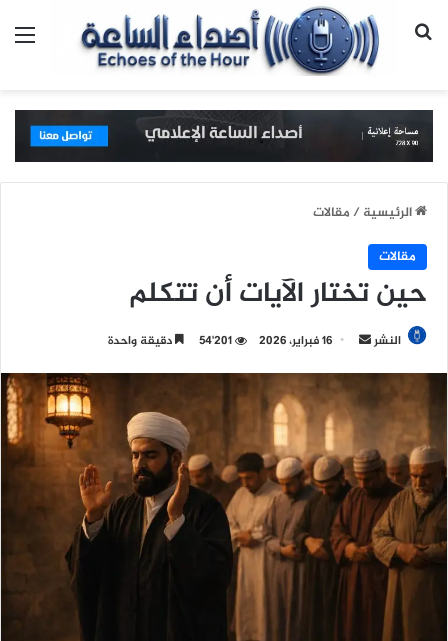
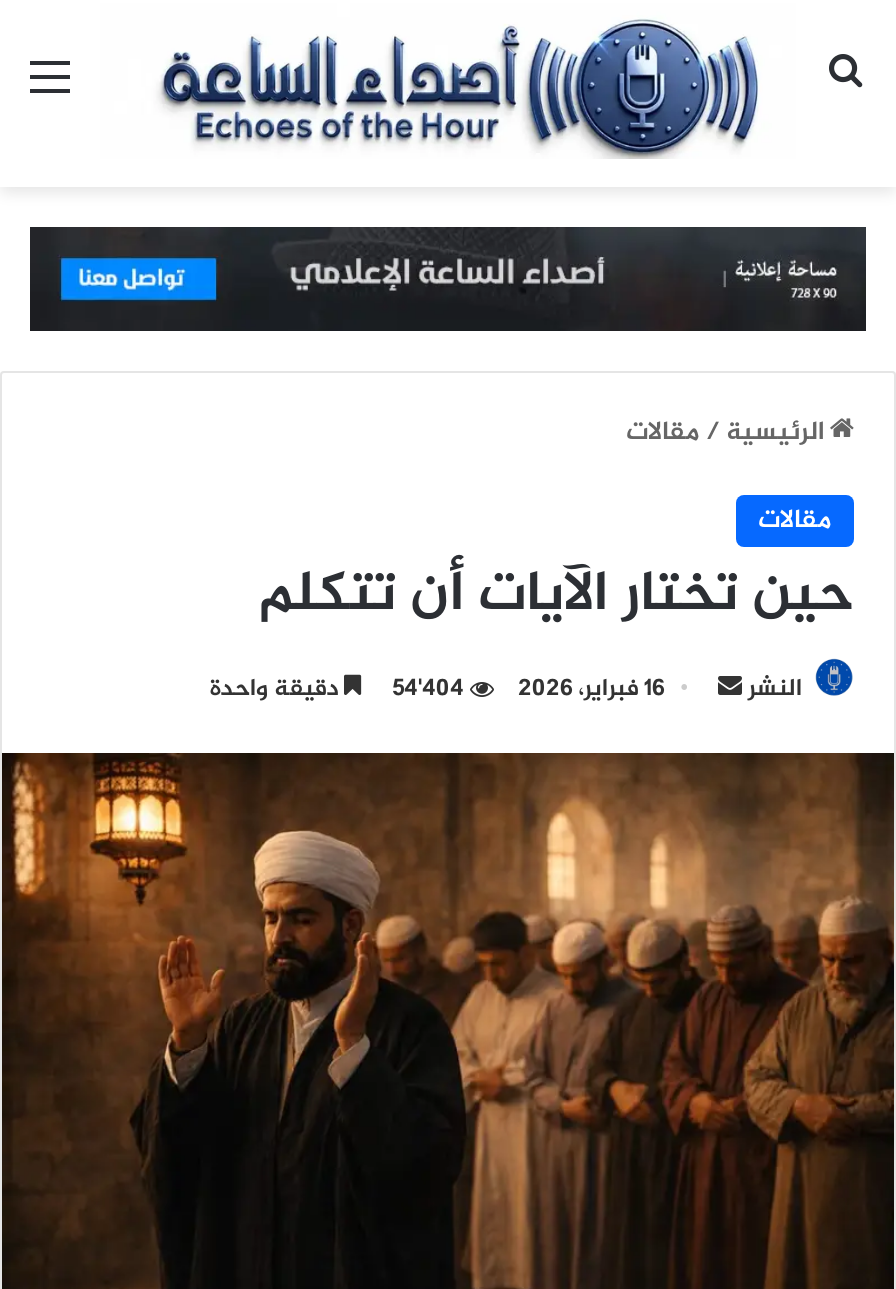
- 54٬201 دقيقة واحدة
+ 54٬404 دقيقة واحدة
